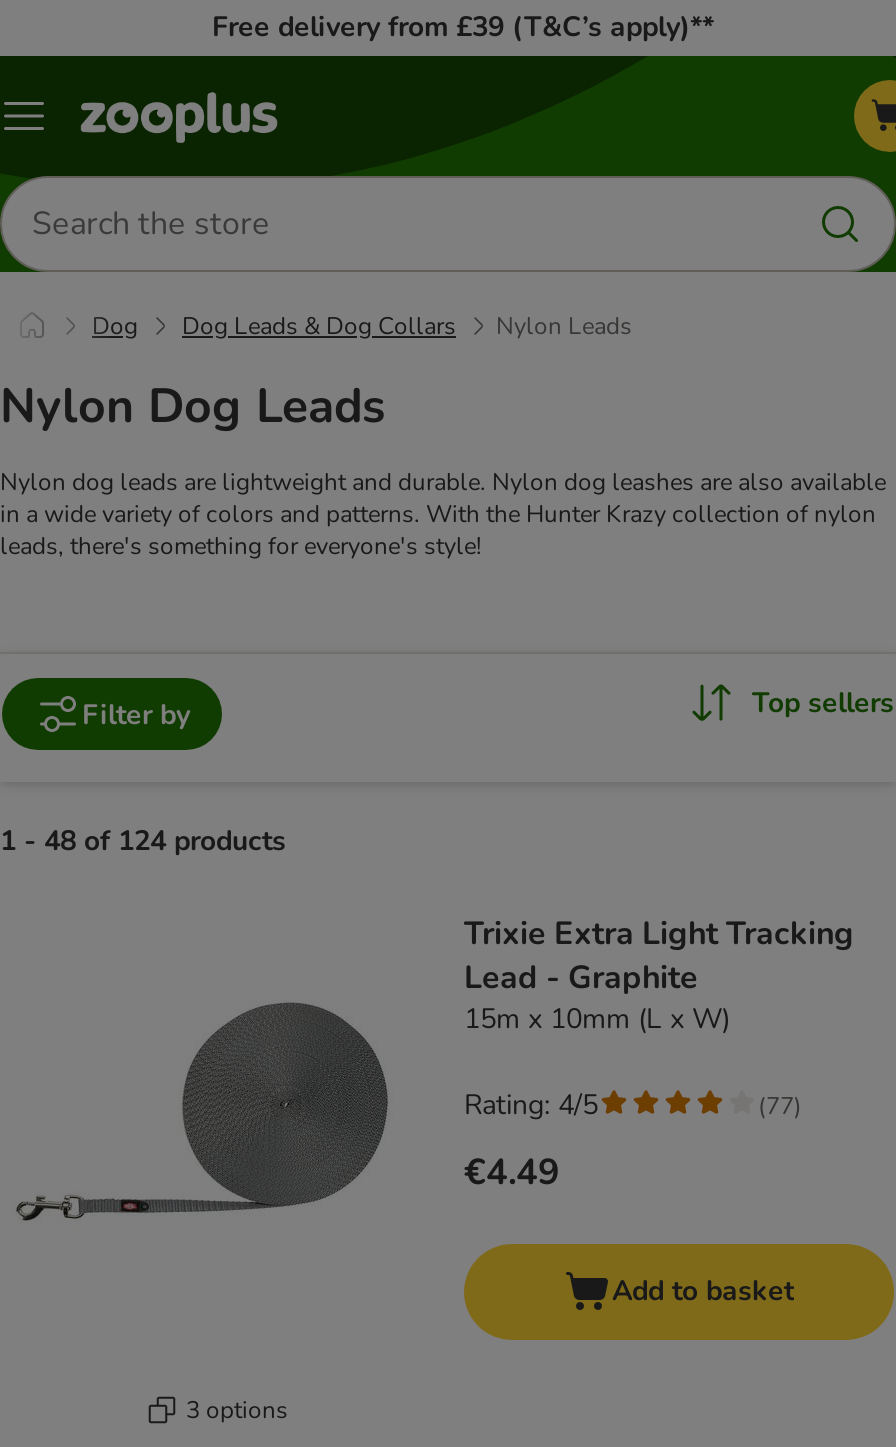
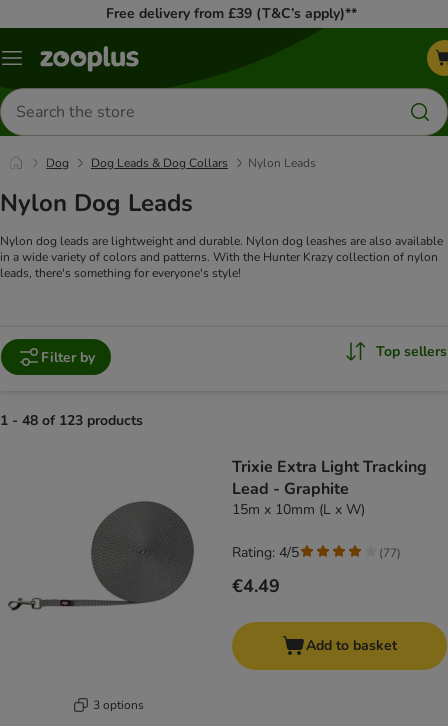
- 1 - 48 of 124 products
+ 1 - 48 of 123 products
